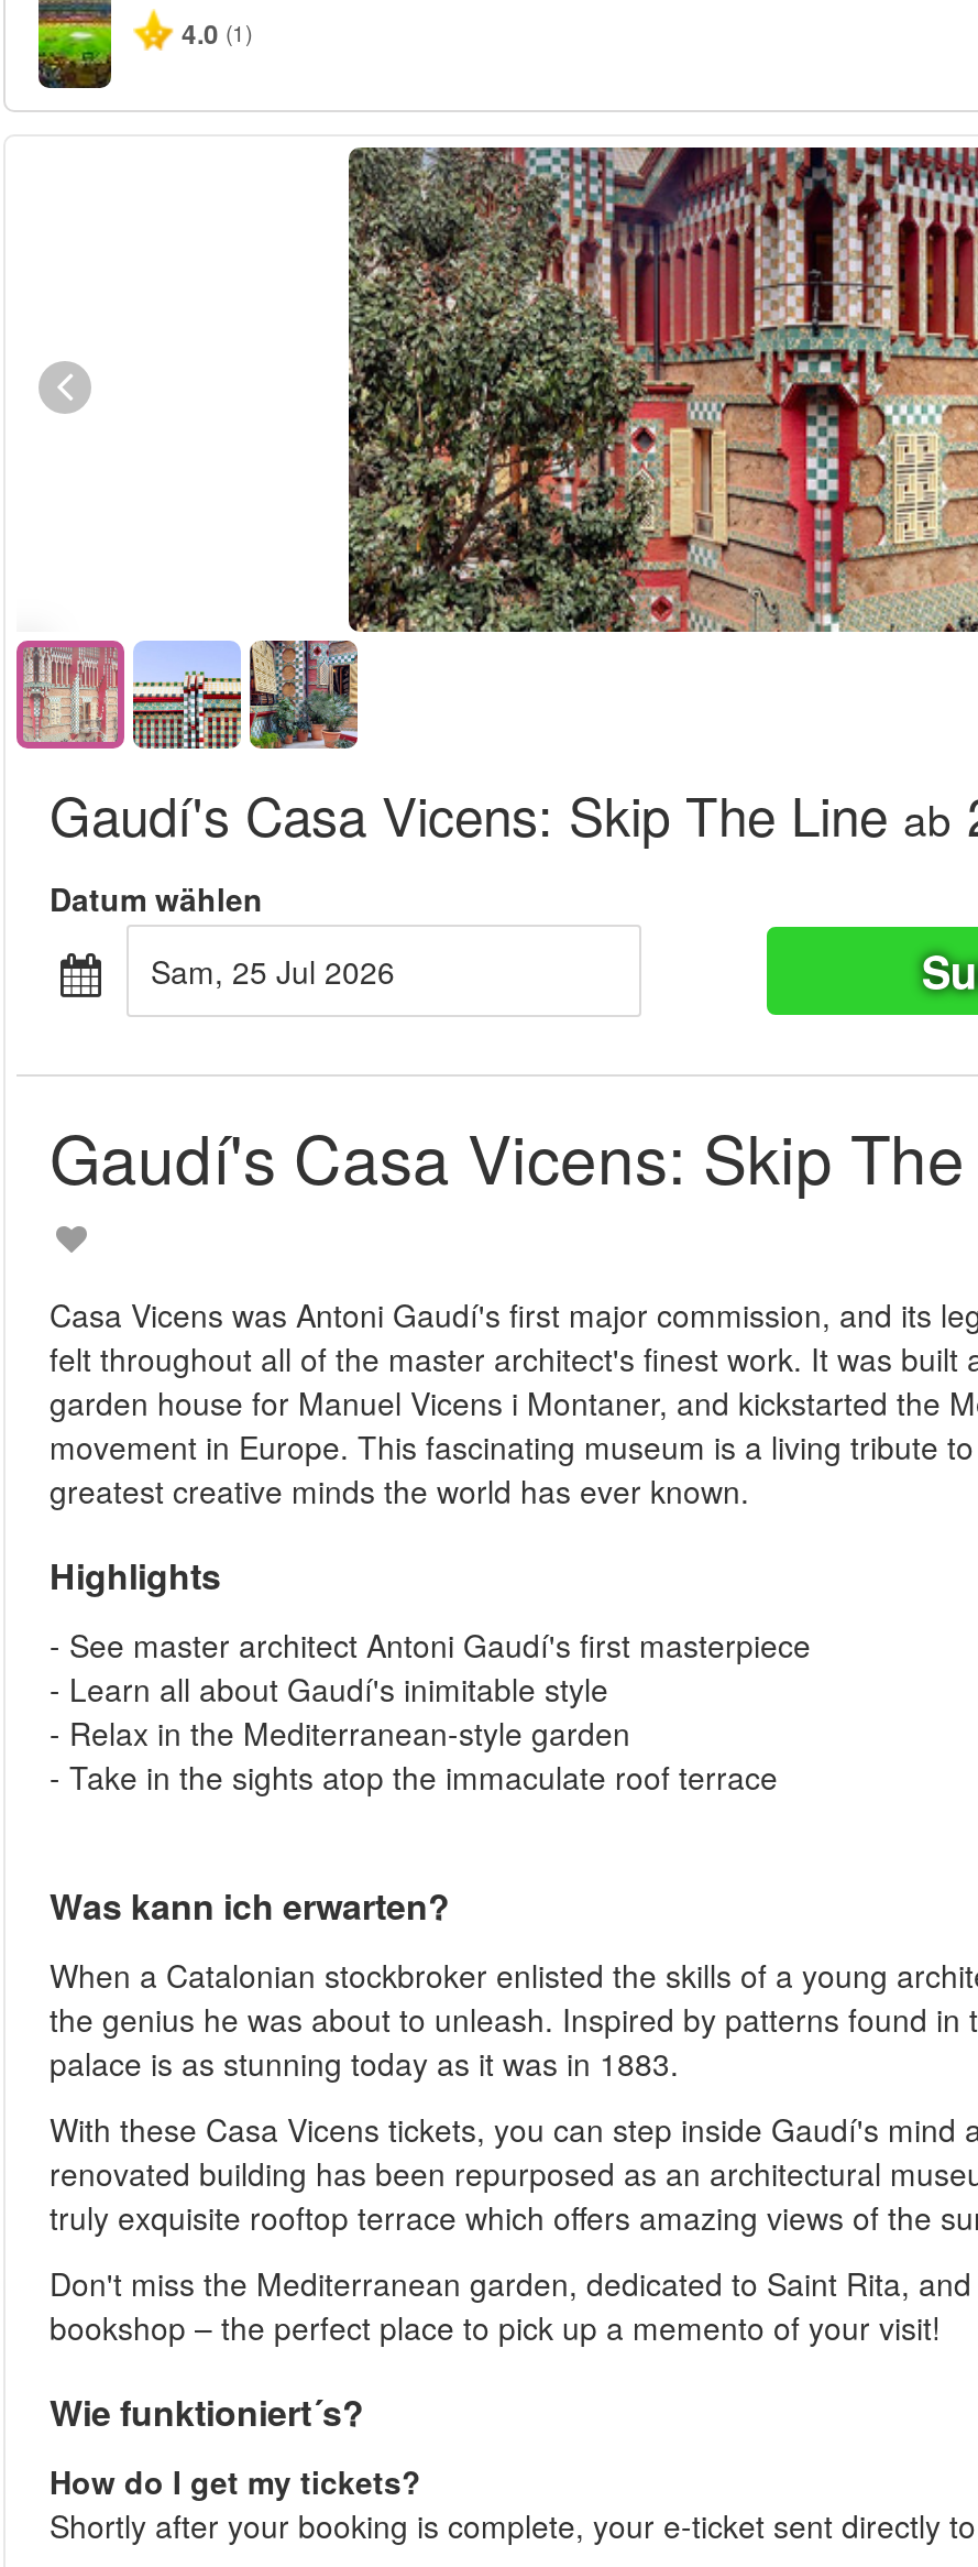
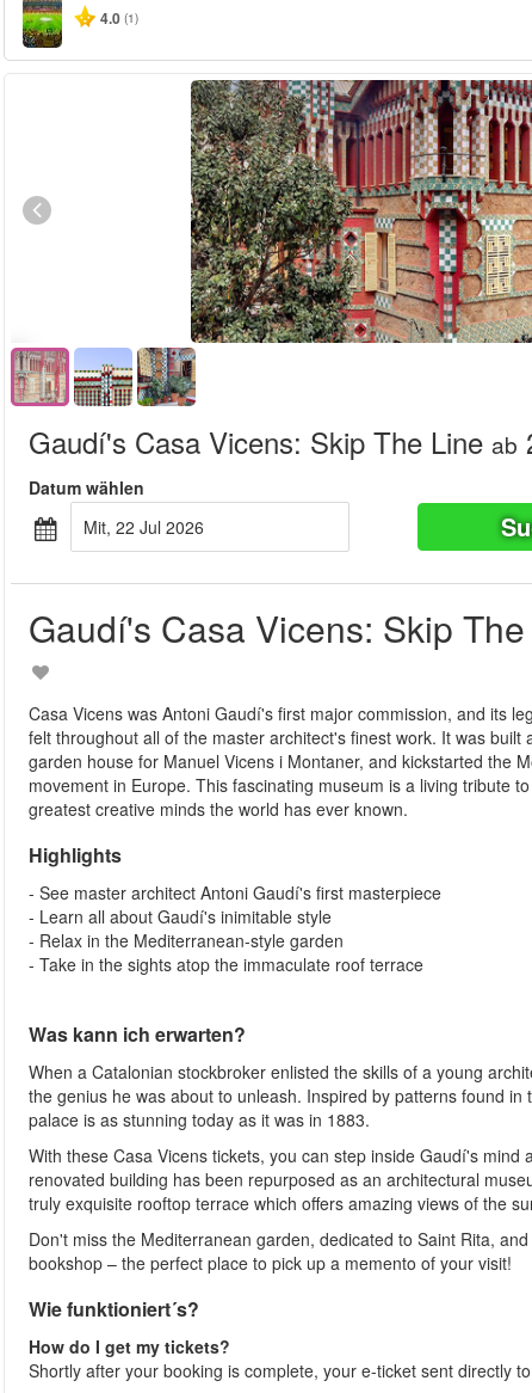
- Sam, 25 Jul 2026
+ Mit, 22 Jul 2026
